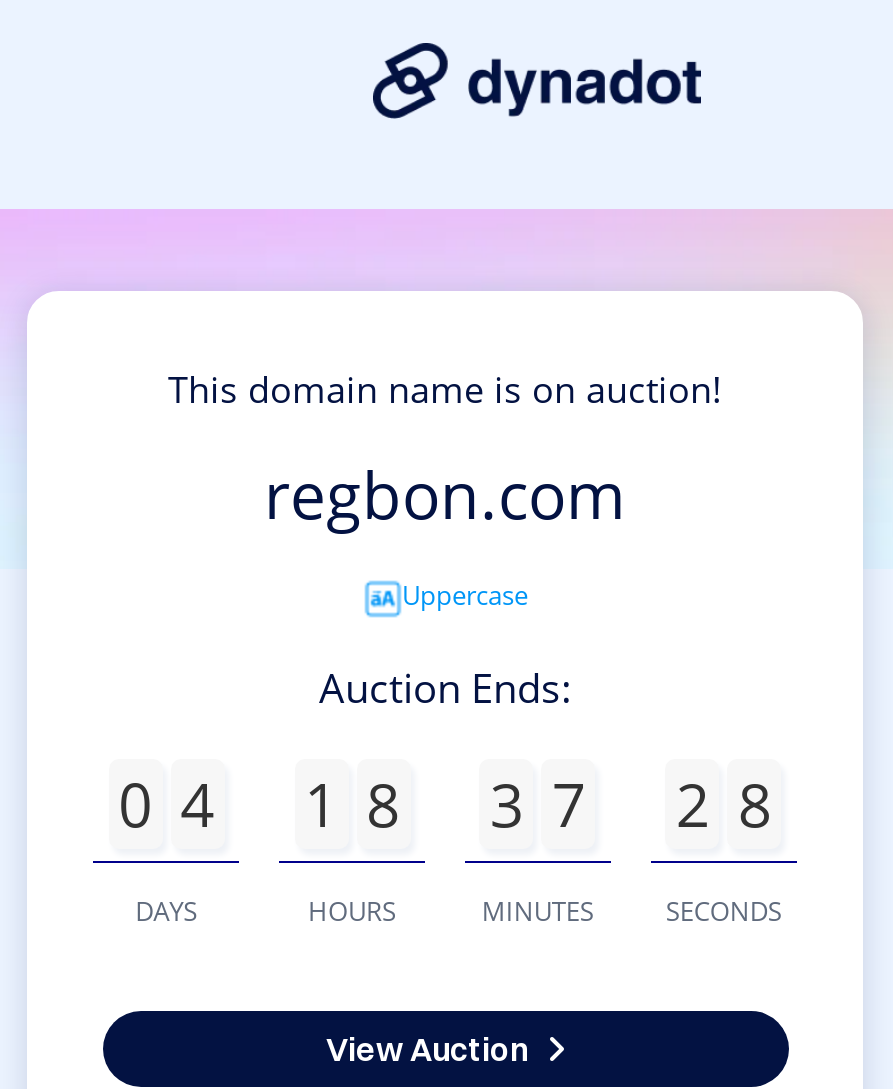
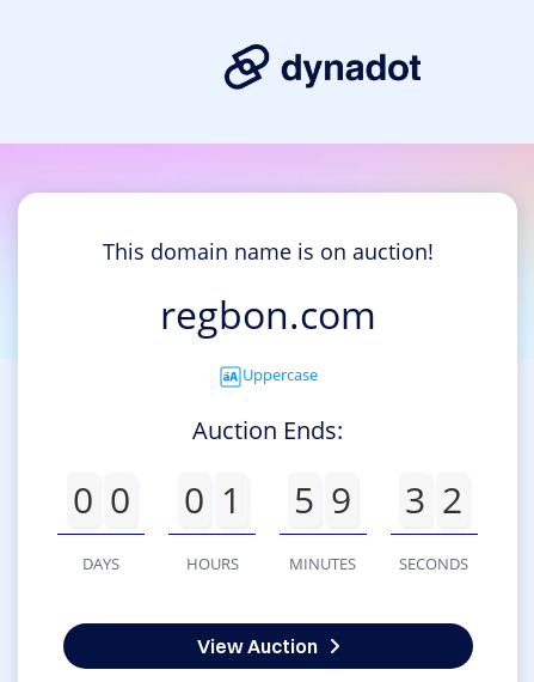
- 0 4
+ 0 0

- 1 8
+ 0 1

- 3 7
+ 5 9

- 2 8
+ 3 2
